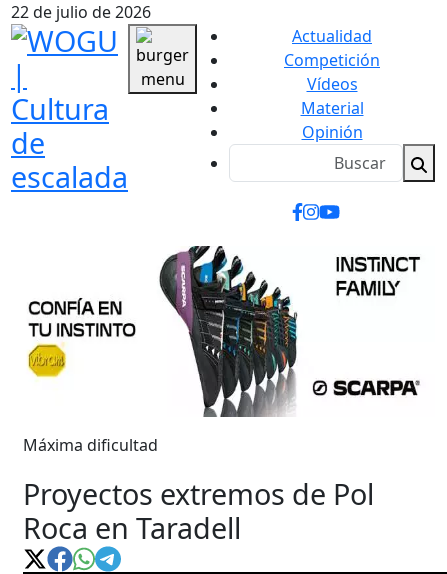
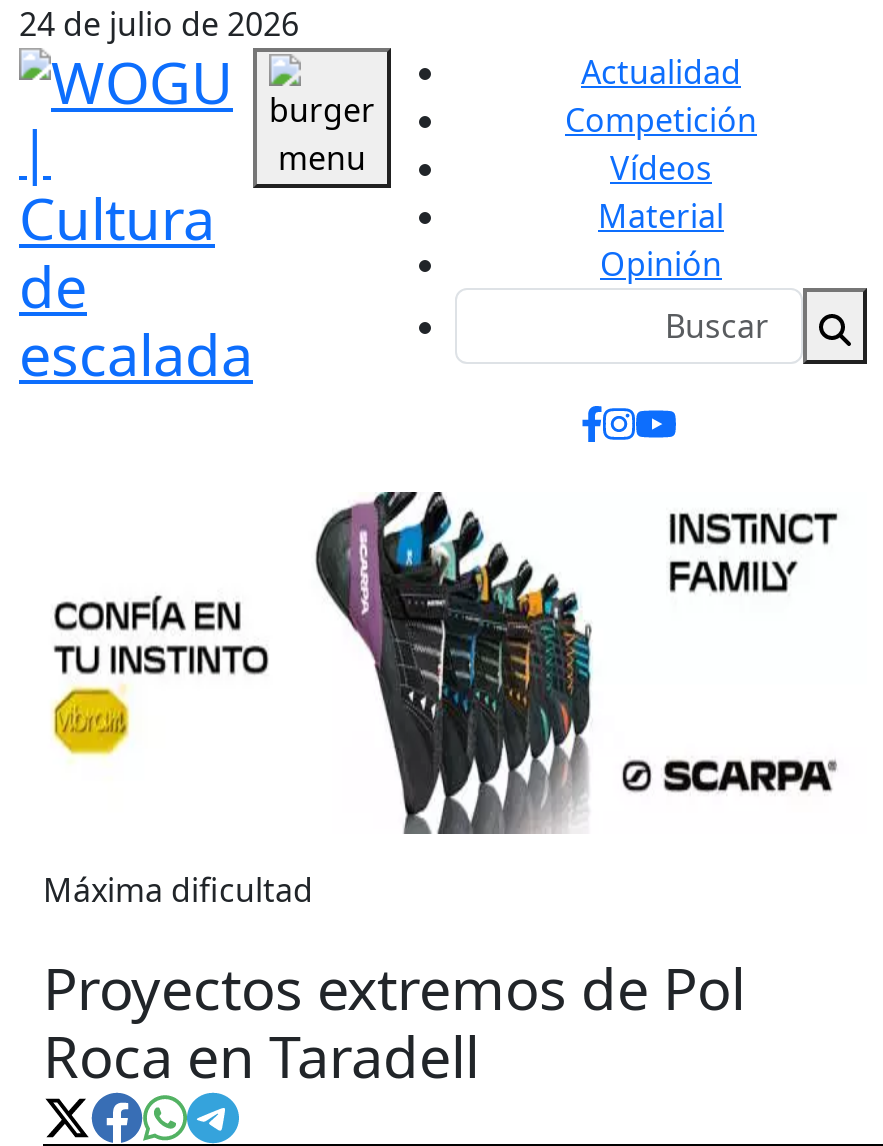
- 22 de julio de 2026
+ 24 de julio de 2026
